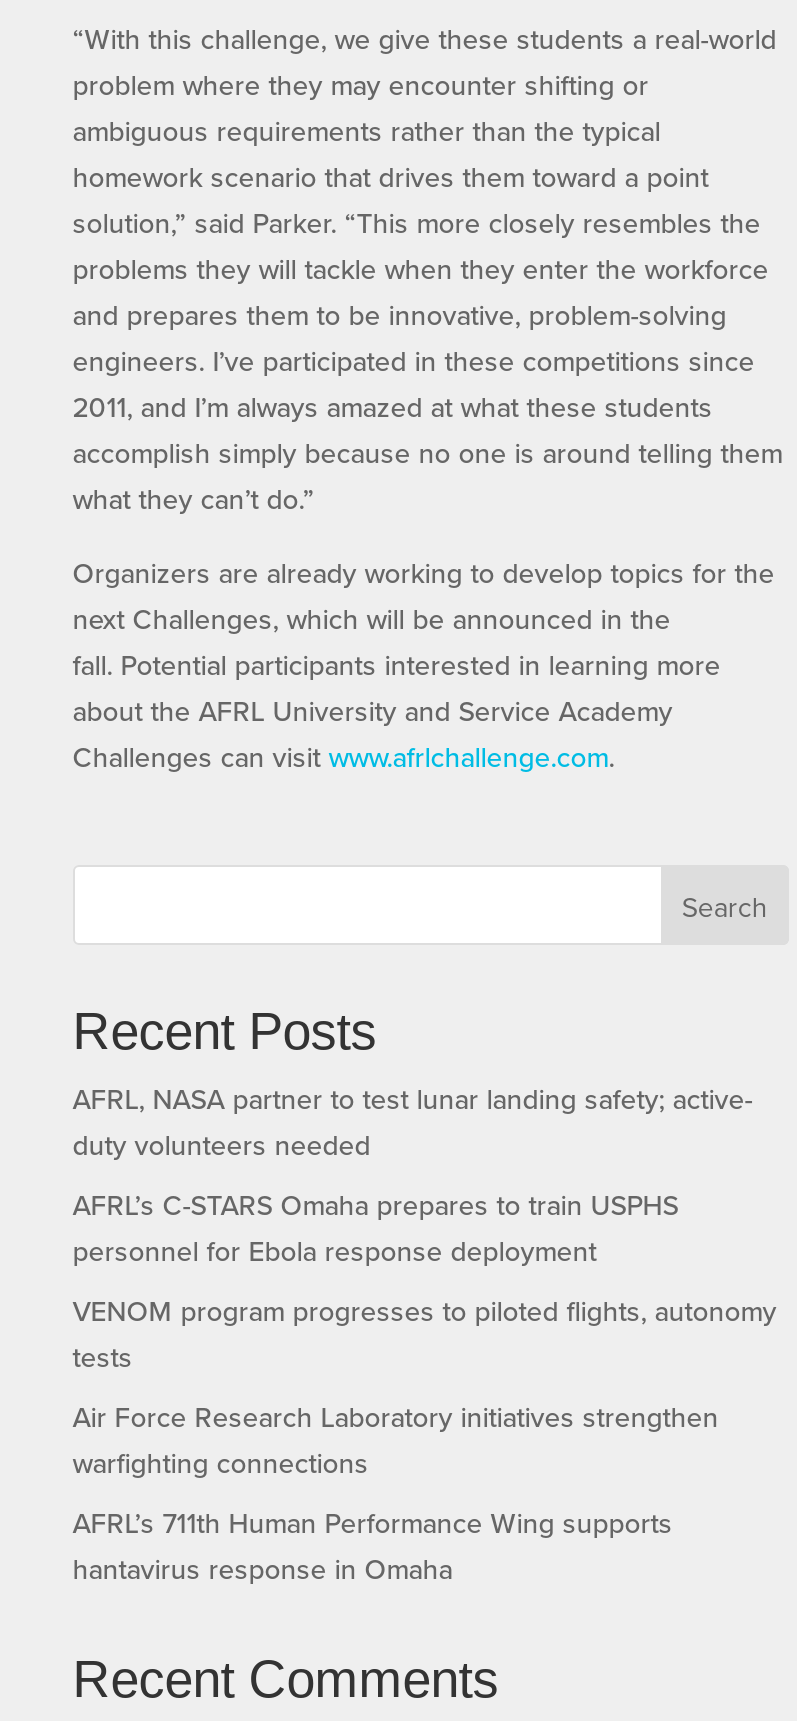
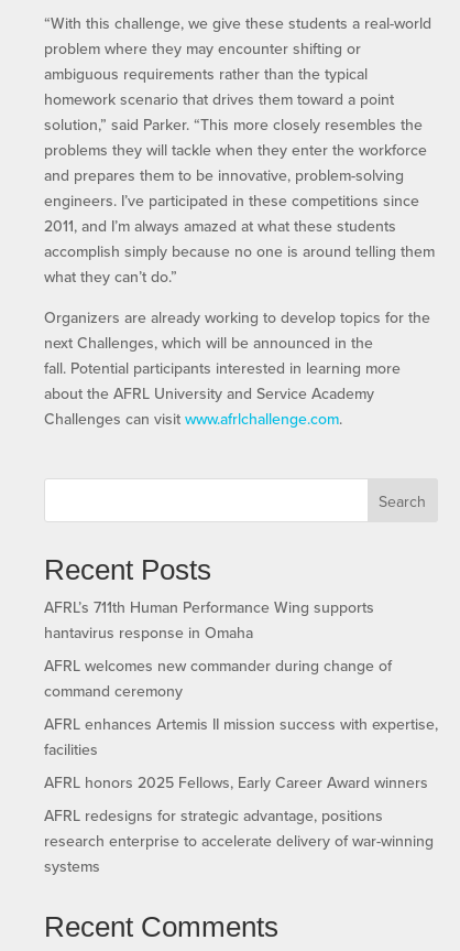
- AFRL, NASA partner to test lunar landing safety; active-
- duty volunteers needed
- AFRL’s C-STARS Omaha prepares to train USPHS
- personnel for Ebola response deployment
- VENOM program progresses to piloted flights, autonomy
- tests
- Air Force Research Laboratory initiatives strengthen
- warfighting connections

moved up: AFRL’s 711th Human Performance Wing supports | hantavirus response in Omaha

+ AFRL welcomes new commander during change of
+ command ceremony
+ AFRL enhances Artemis II mission success with expertise,
+ facilities
+ AFRL honors 2025 Fellows, Early Career Award winners
+ AFRL redesigns for strategic advantage, positions
+ research enterprise to accelerate delivery of war-winning
+ systems
